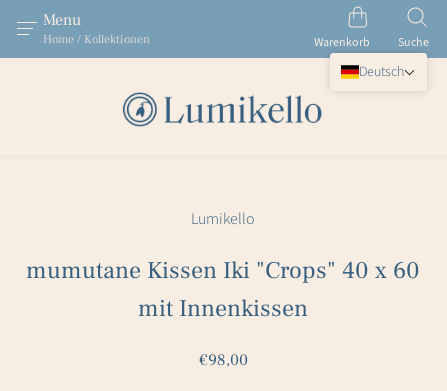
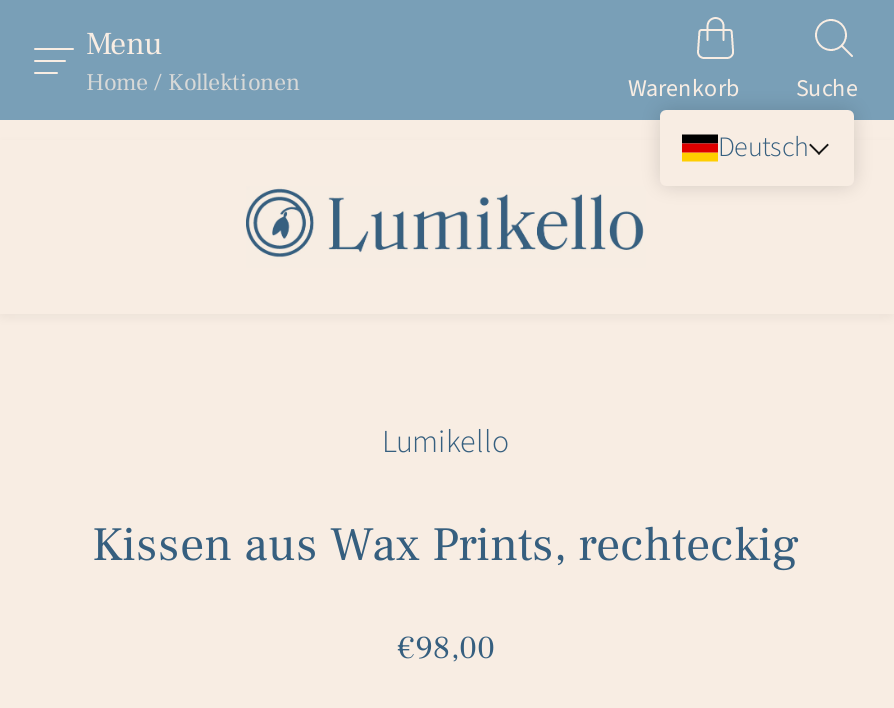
- mumutane Kissen Iki "Crops" 40 x 60
- mit Innenkissen
+ Kissen aus Wax Prints, rechteckig
